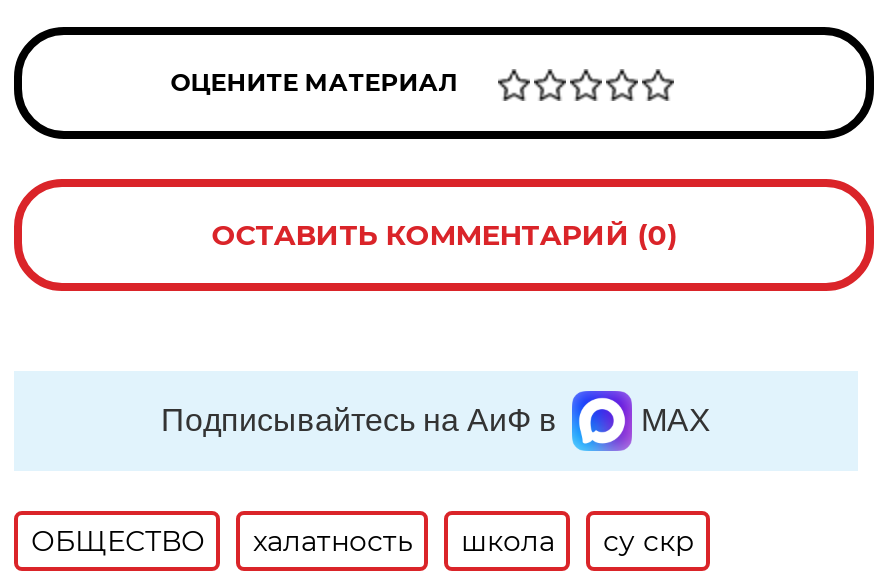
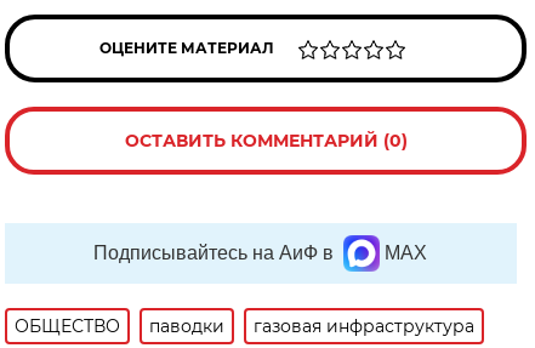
- халатность
- школа
- су скр
+ паводки
+ газовая инфраструктура
